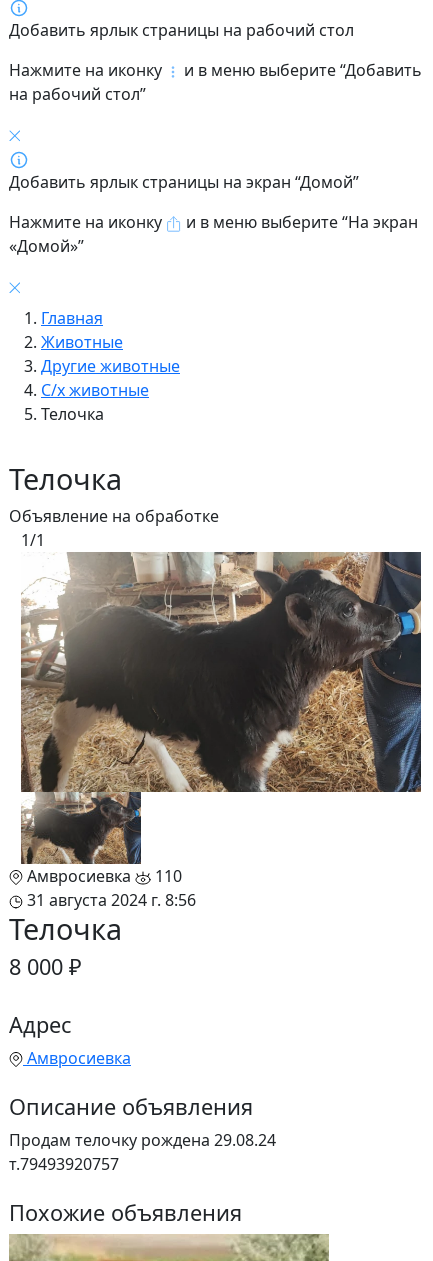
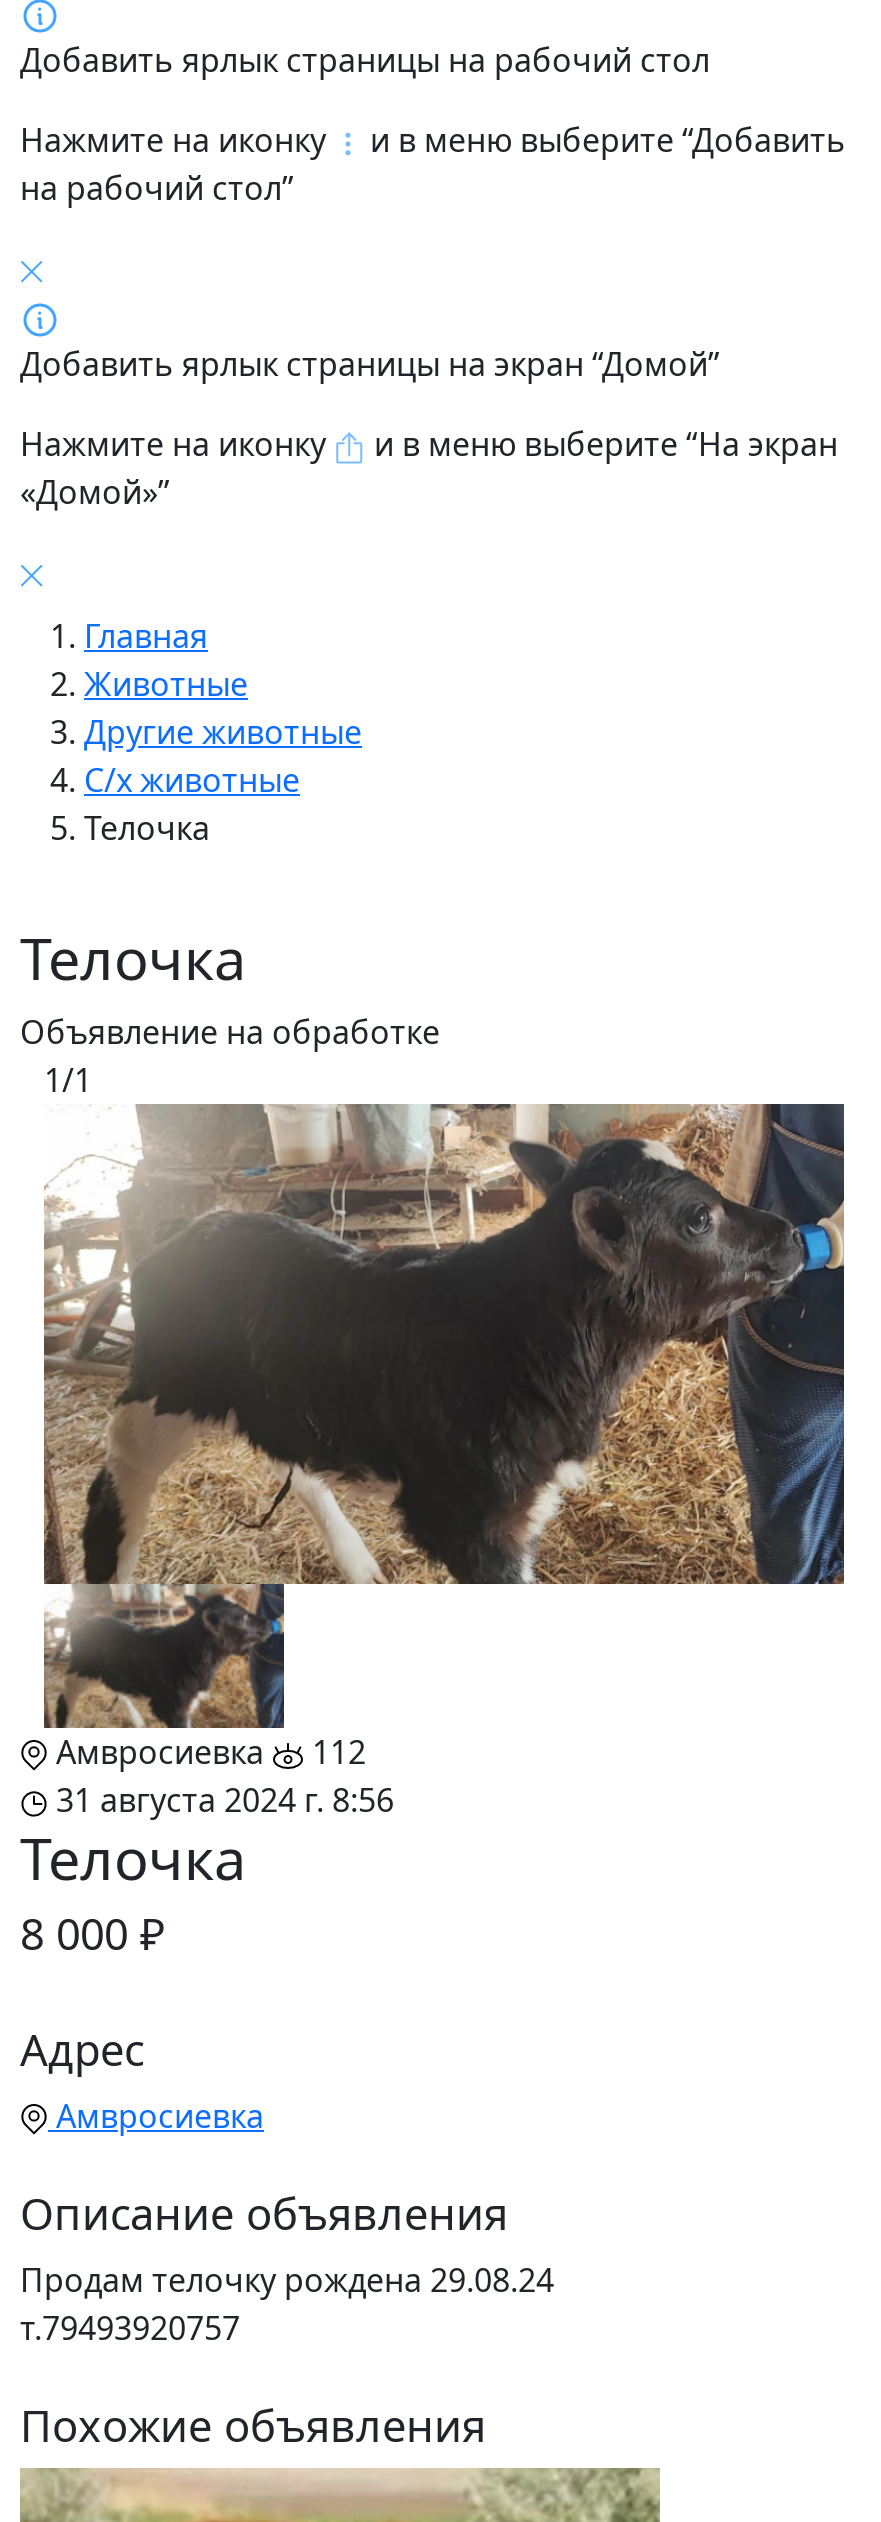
- Амвросиевка 110
+ Амвросиевка 112
